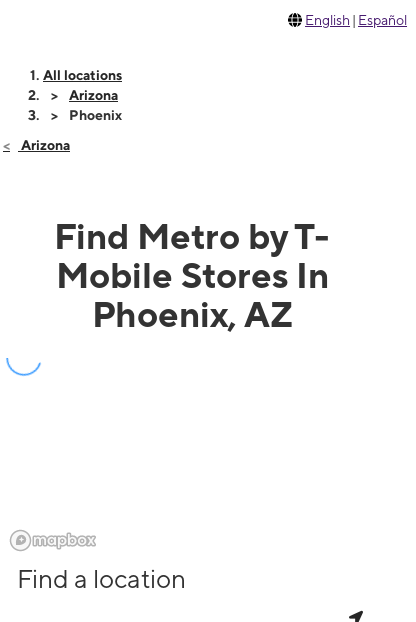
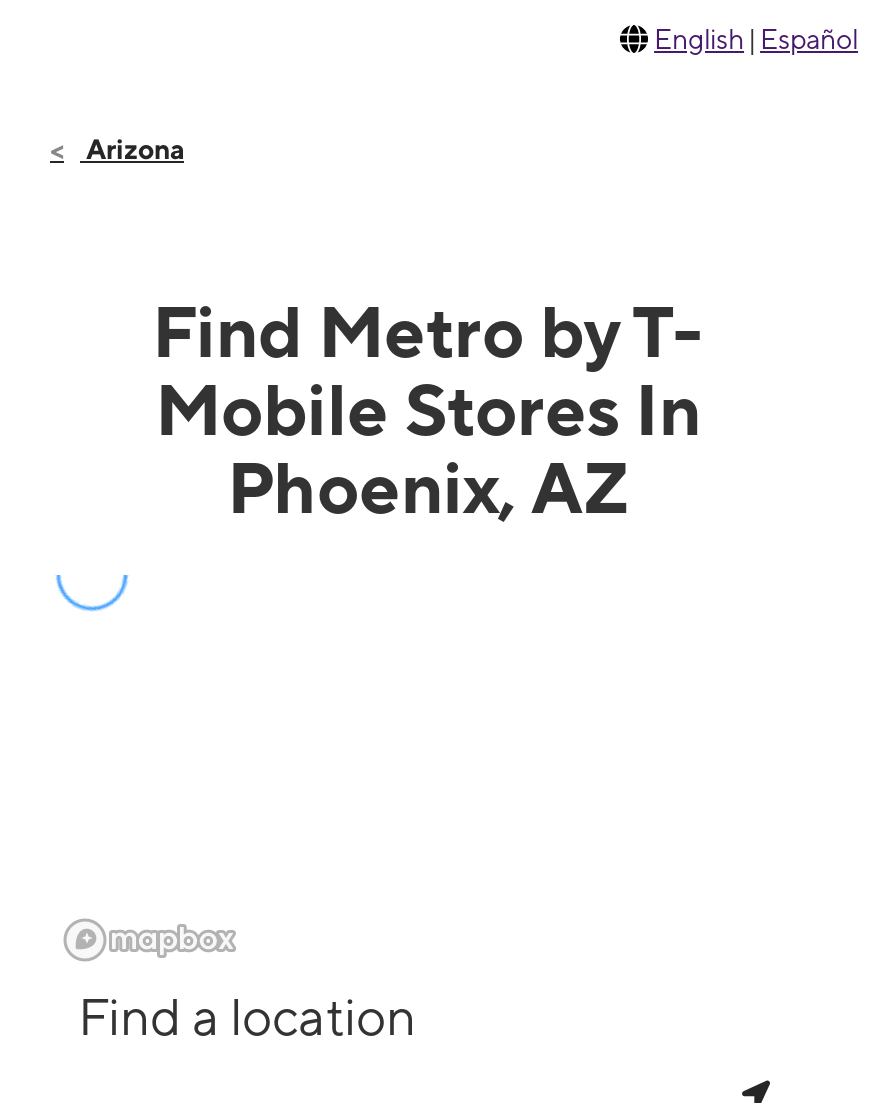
- All locations
- Arizona
- Phoenix
